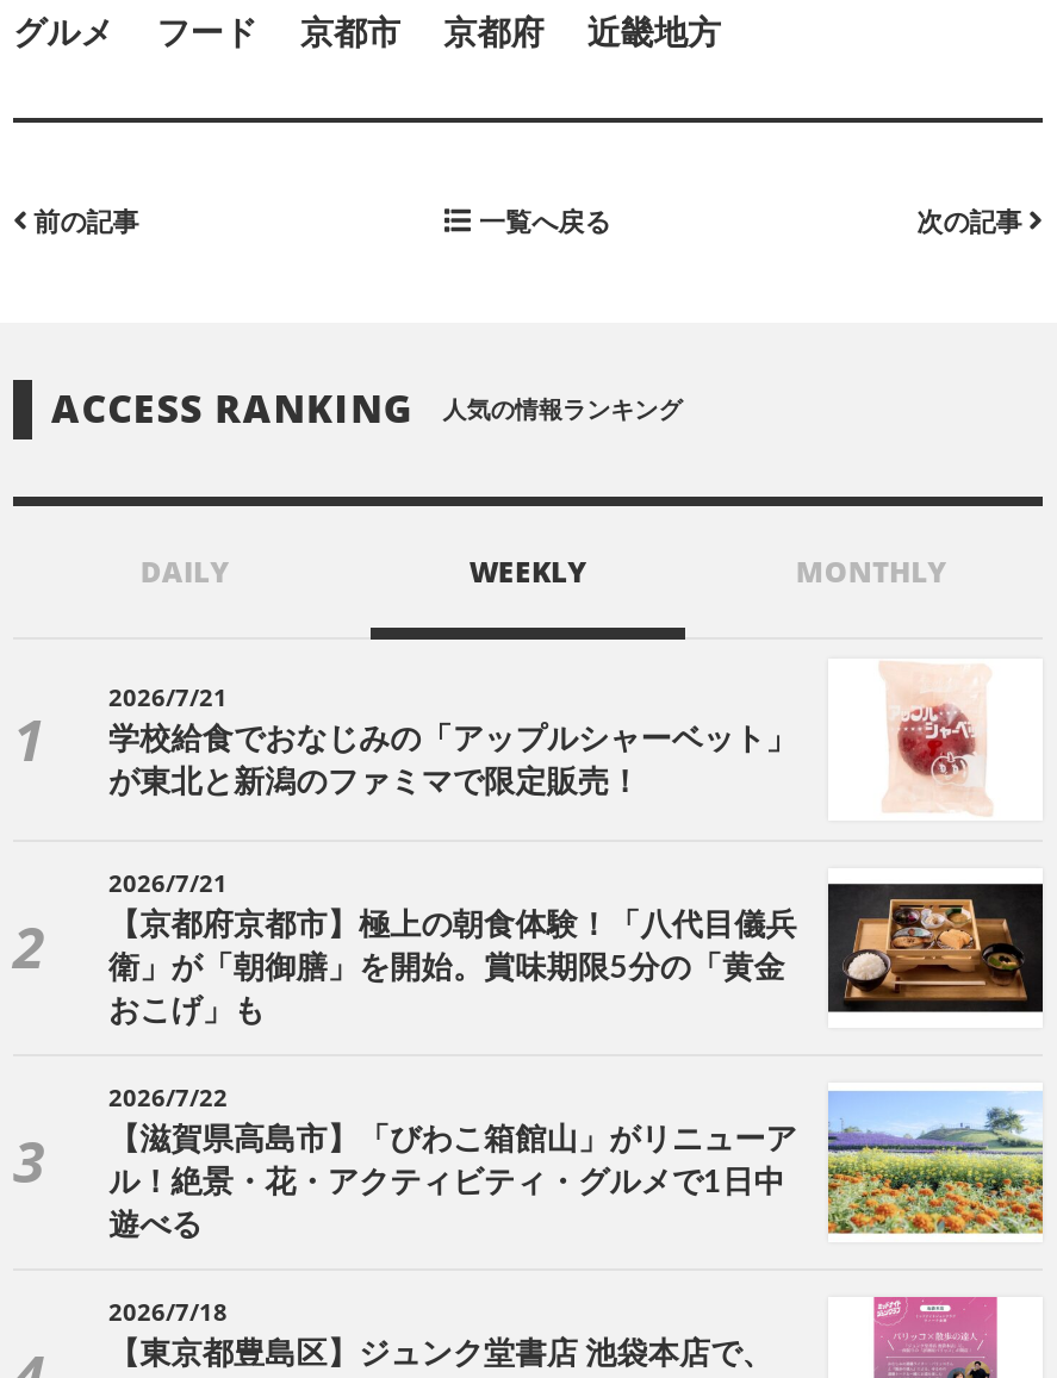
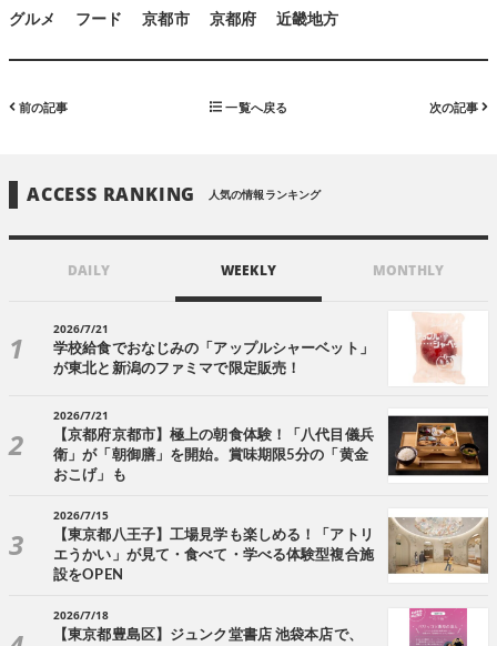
- [image]
- 2026/7/22
- 【滋賀県高島市】「びわこ箱館山」がリニューア
- ル！絶景・花・アクティビティ・グルメで1日中
- 遊べる
+ [image]
+ 2026/7/15
+ 【東京都八王子】工場見学も楽しめる！「アトリ
+ エうかい」が見て・食べて・学べる体験型複合施
+ 設をOPEN
